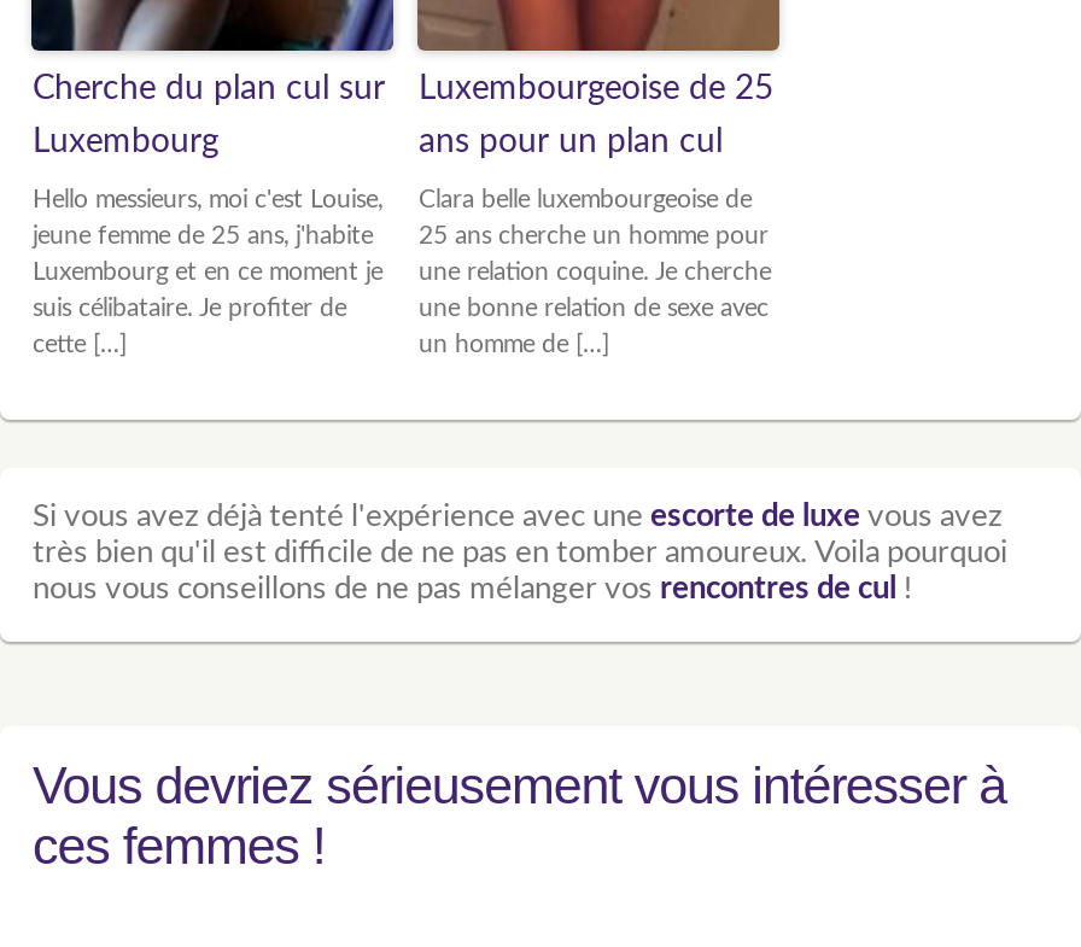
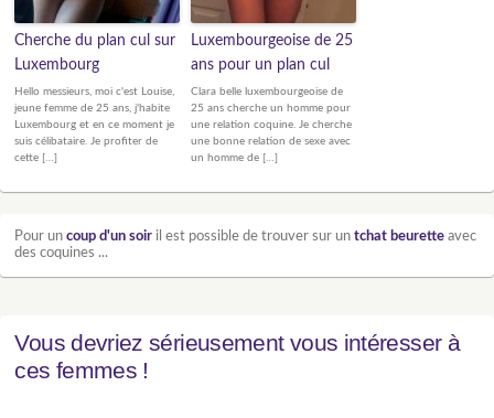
- Si vous avez déjà tenté l'expérience avec une escorte de luxe vous avez
- très bien qu'il est difficile de ne pas en tomber amoureux. Voila pourquoi
- nous vous conseillons de ne pas mélanger vos rencontres de cul!
+ Pour un coup d'un soir il est possible de trouver sur un tchat beurette avec
+ des coquines ...
